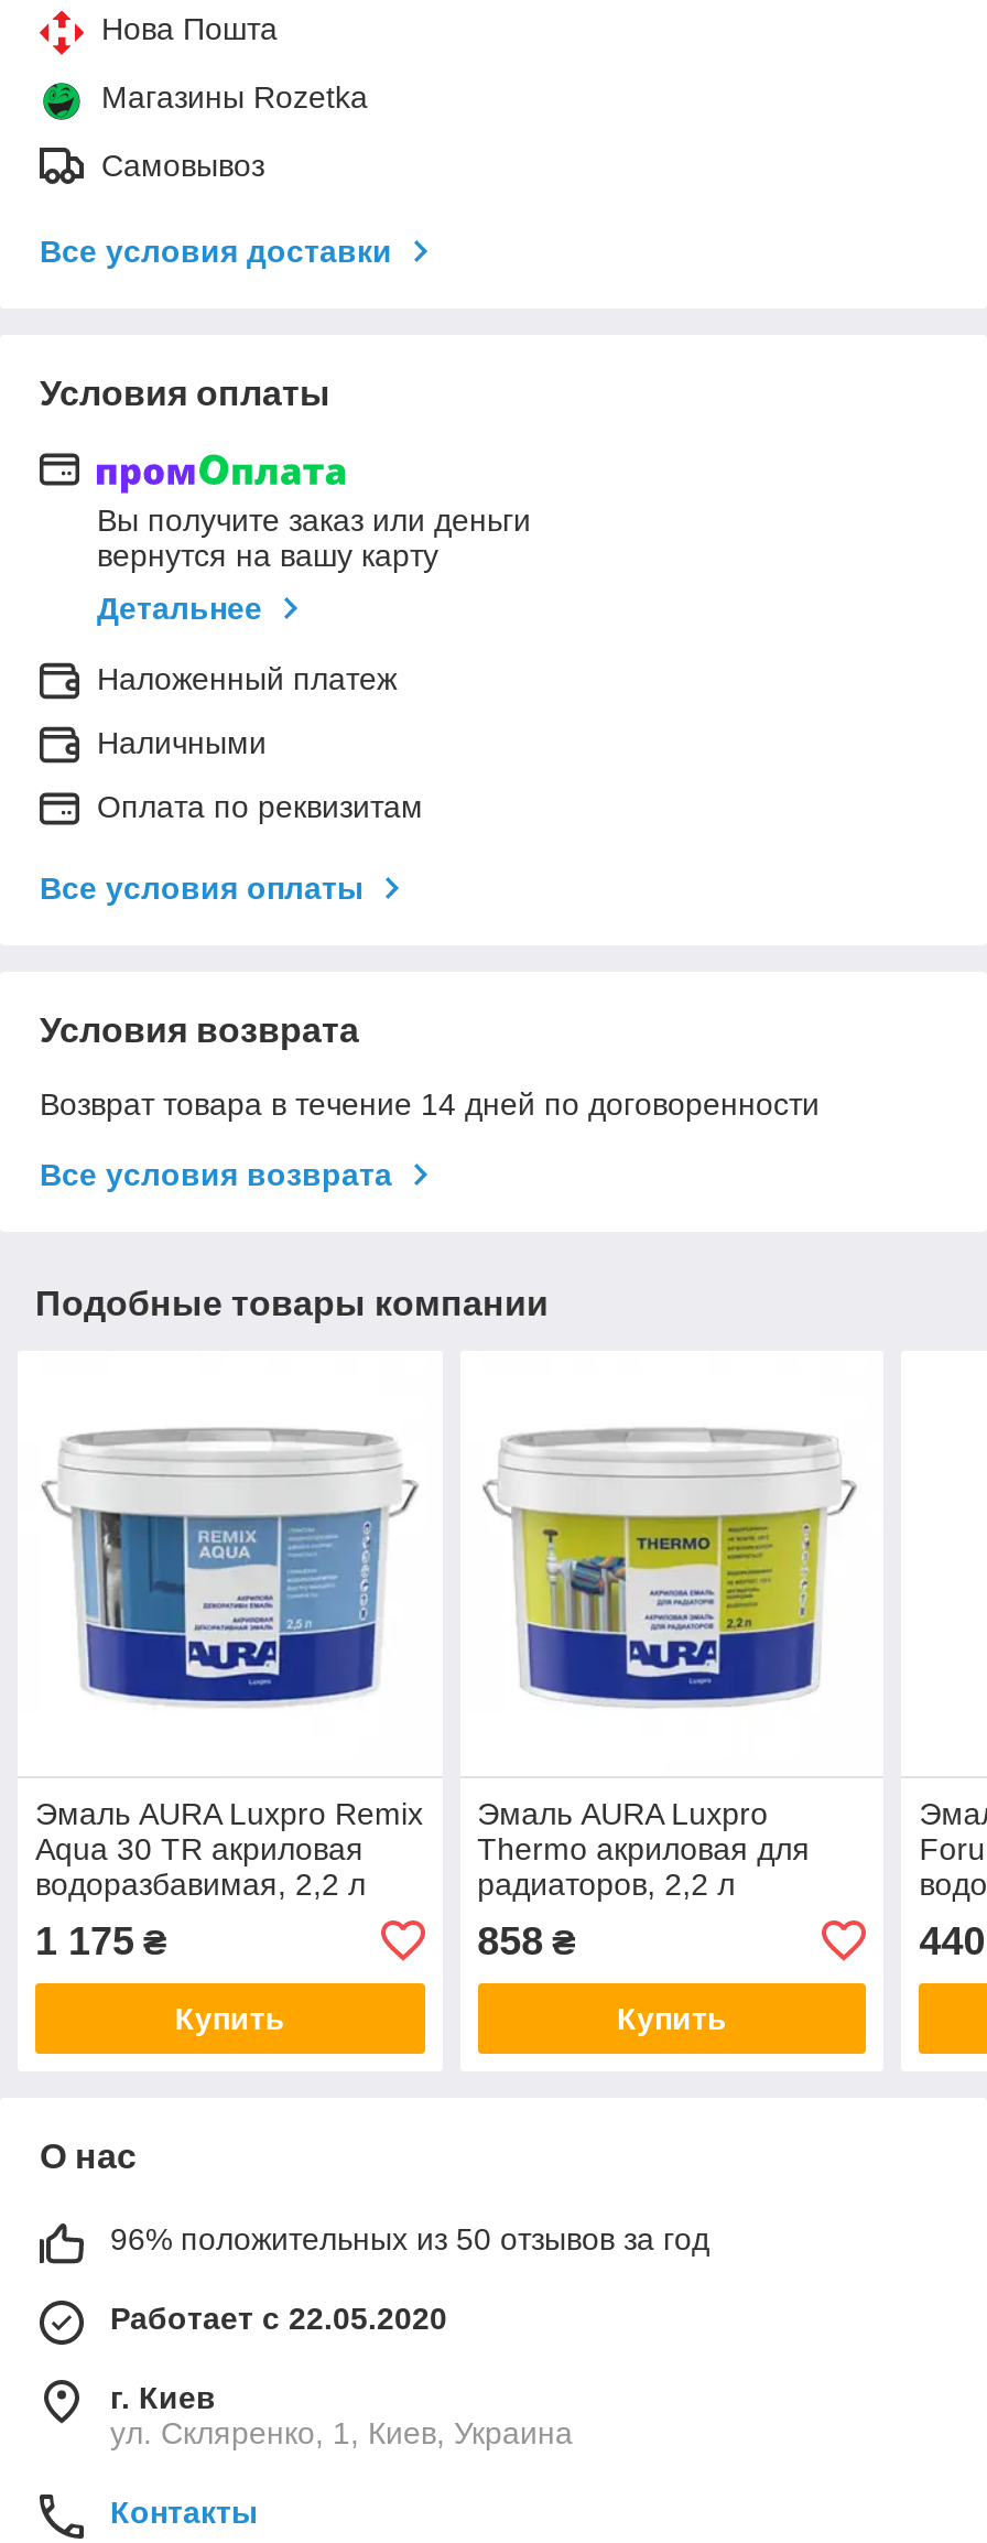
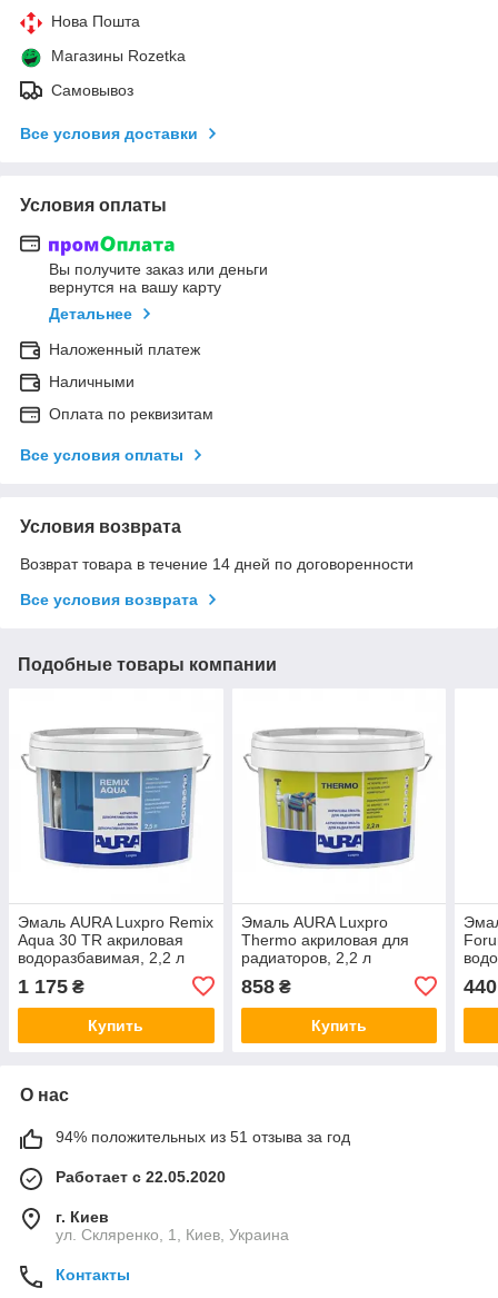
- 96% положительных из 50 отзывов за год
+ 94% положительных из 51 отзыва за год
